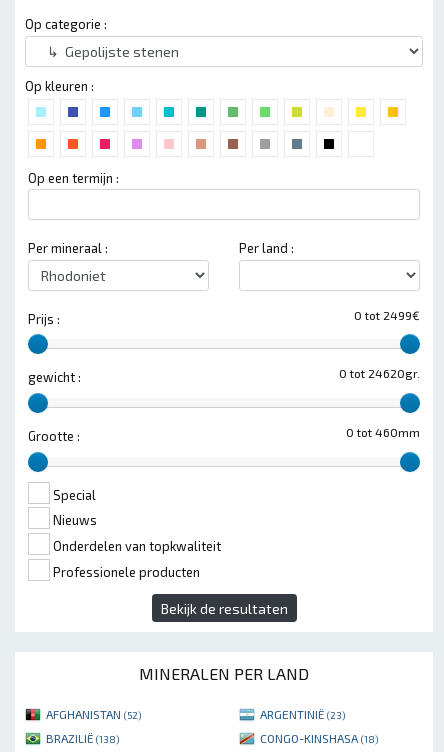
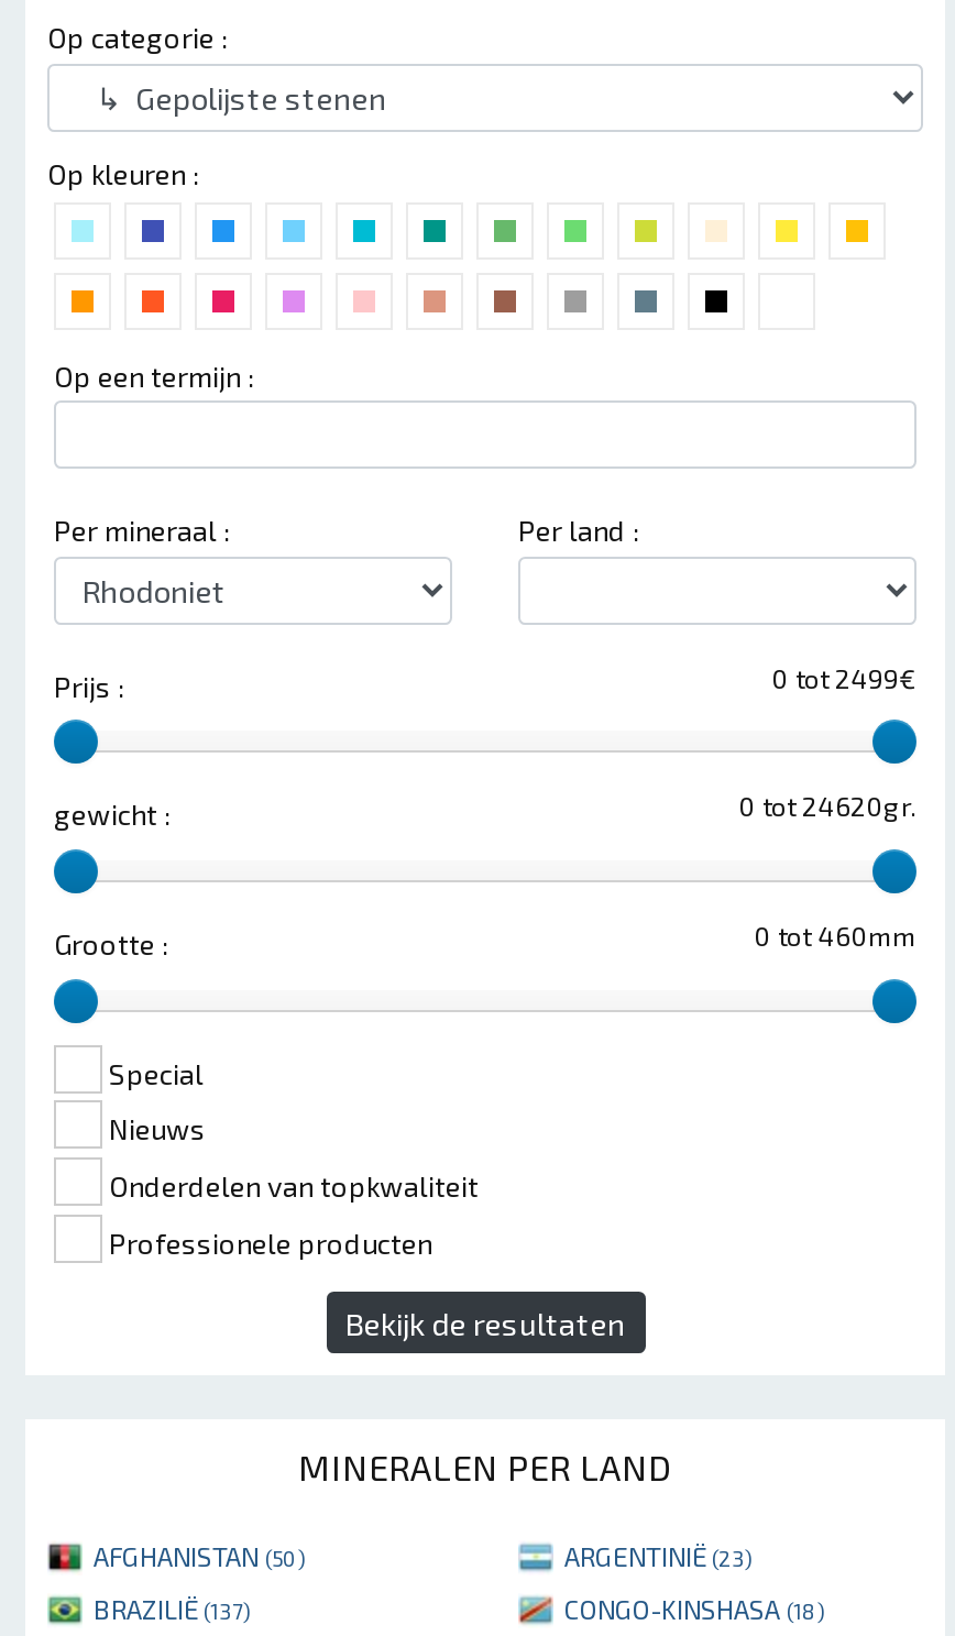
- AFGHANISTAN (52)
+ AFGHANISTAN (50)

- BRAZILIË (138)
+ BRAZILIË (137)
